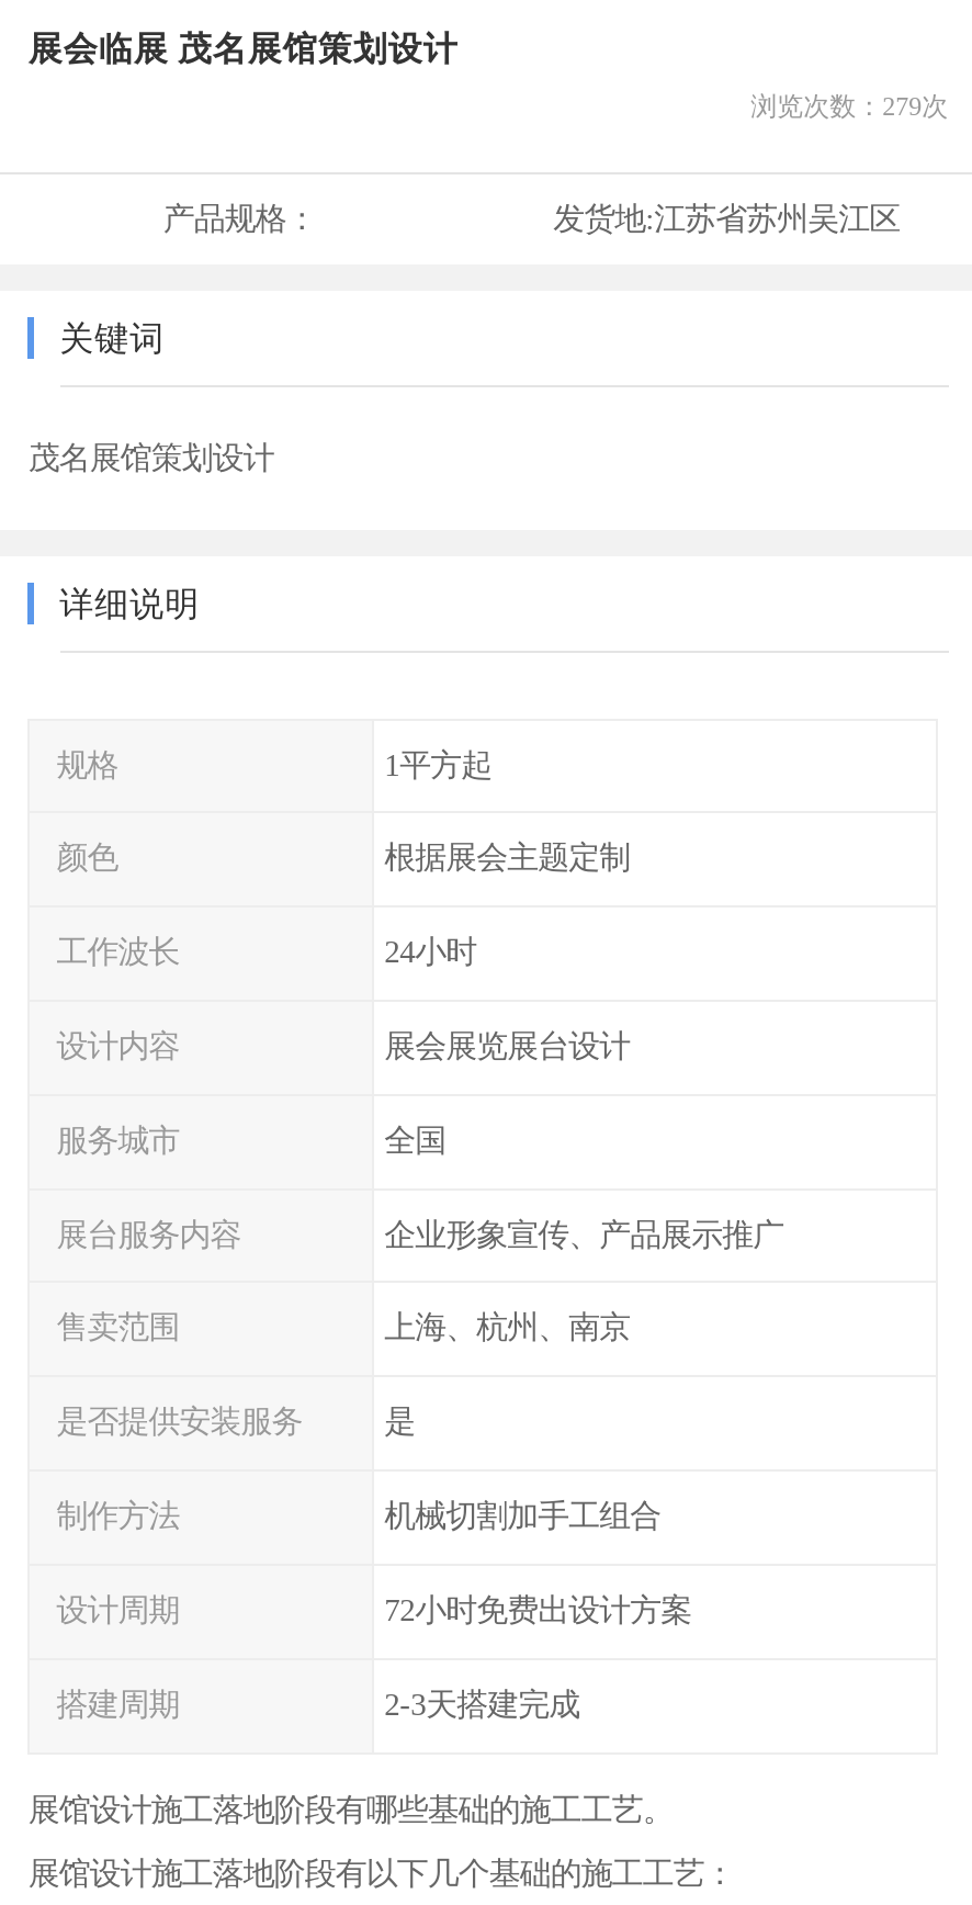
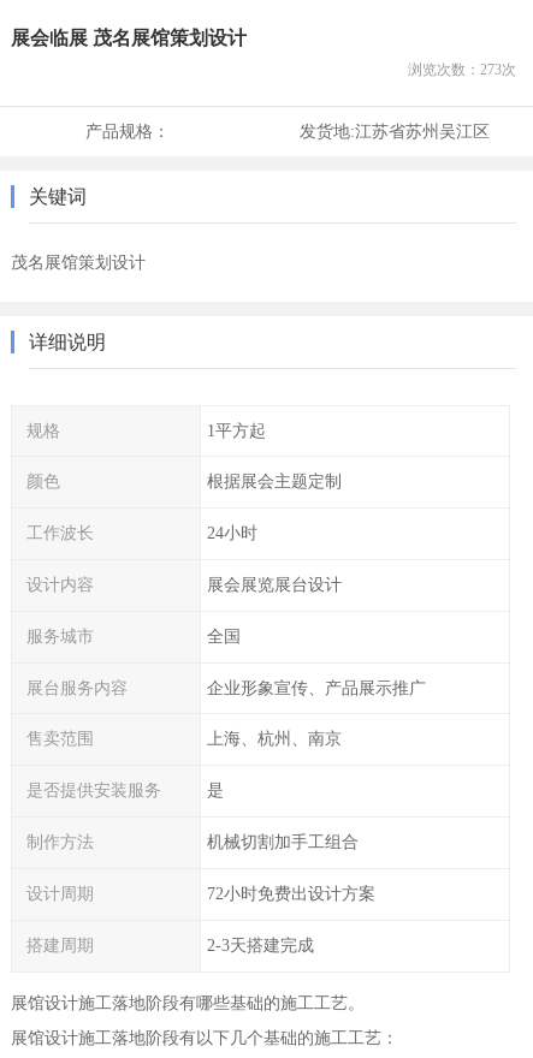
- 浏览次数：279次
+ 浏览次数：273次
